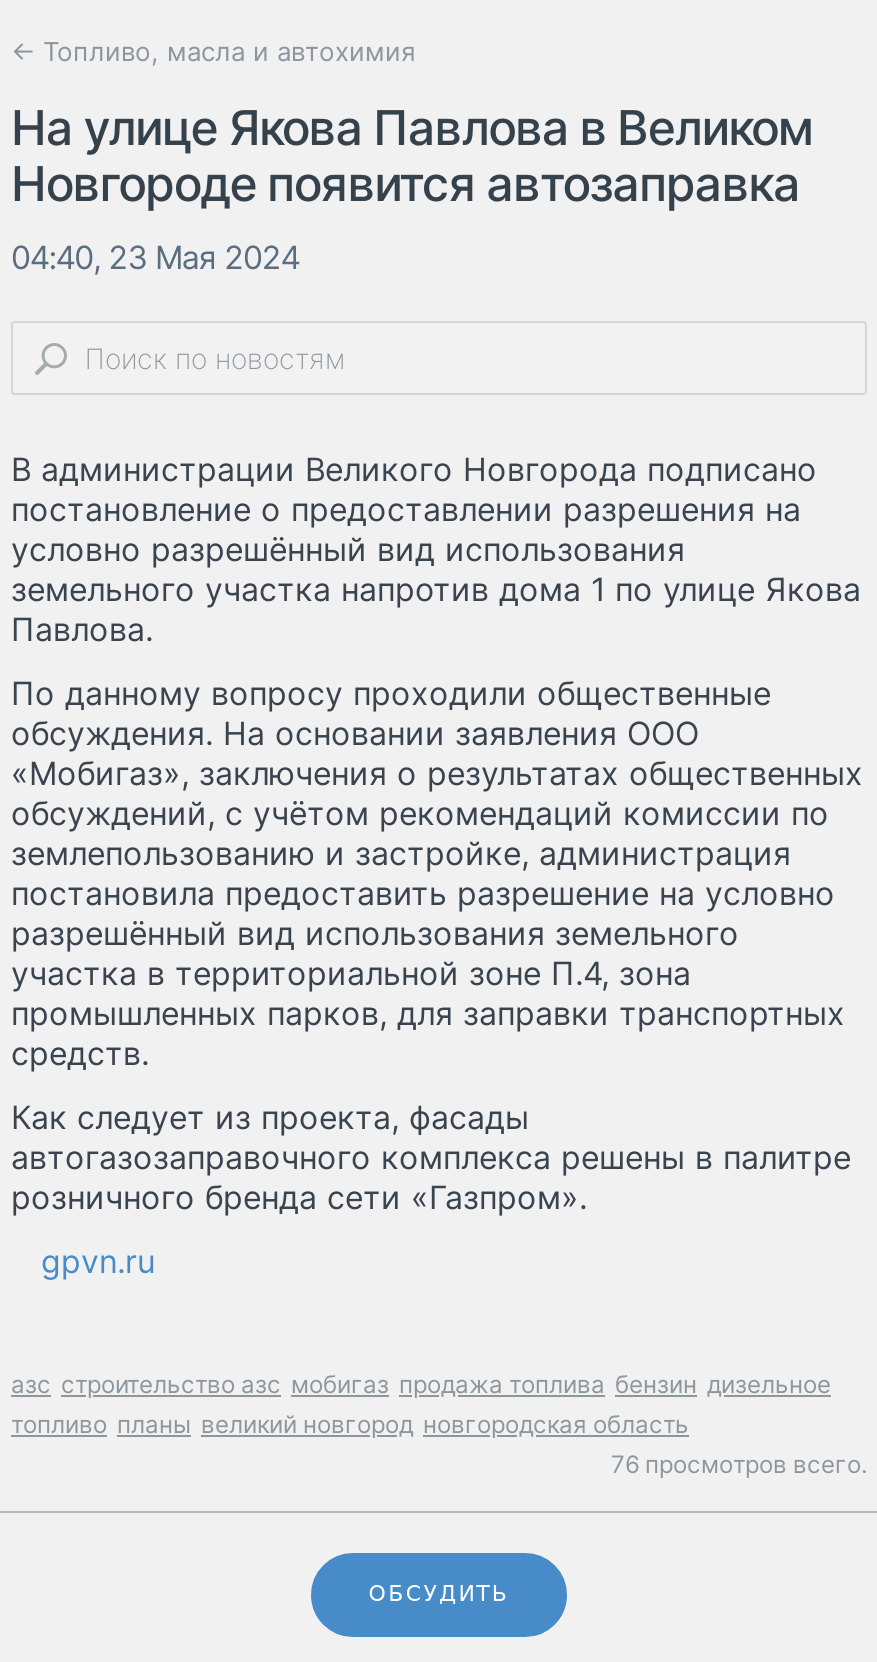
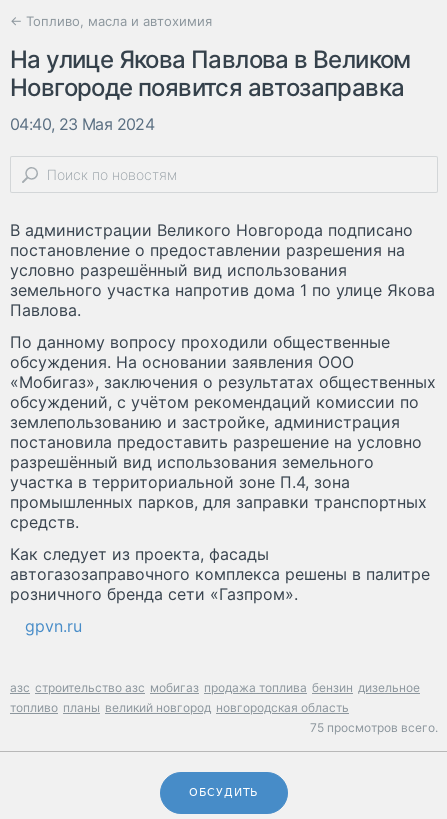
- 76 просмотров всего.
+ 75 просмотров всего.
